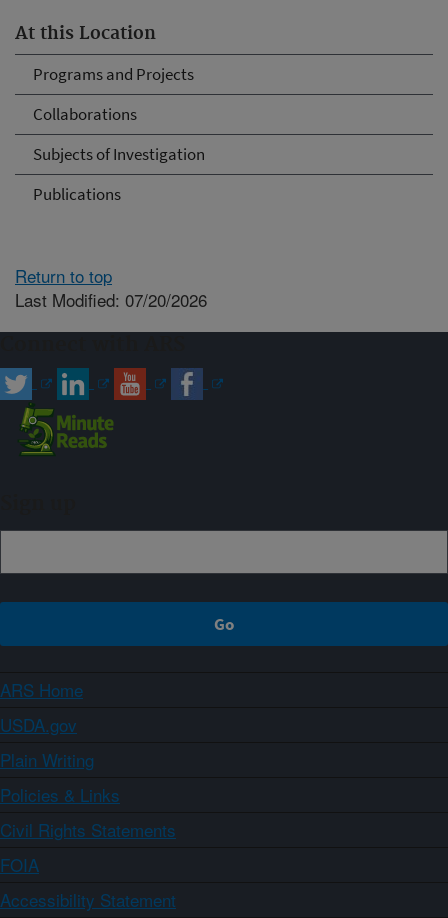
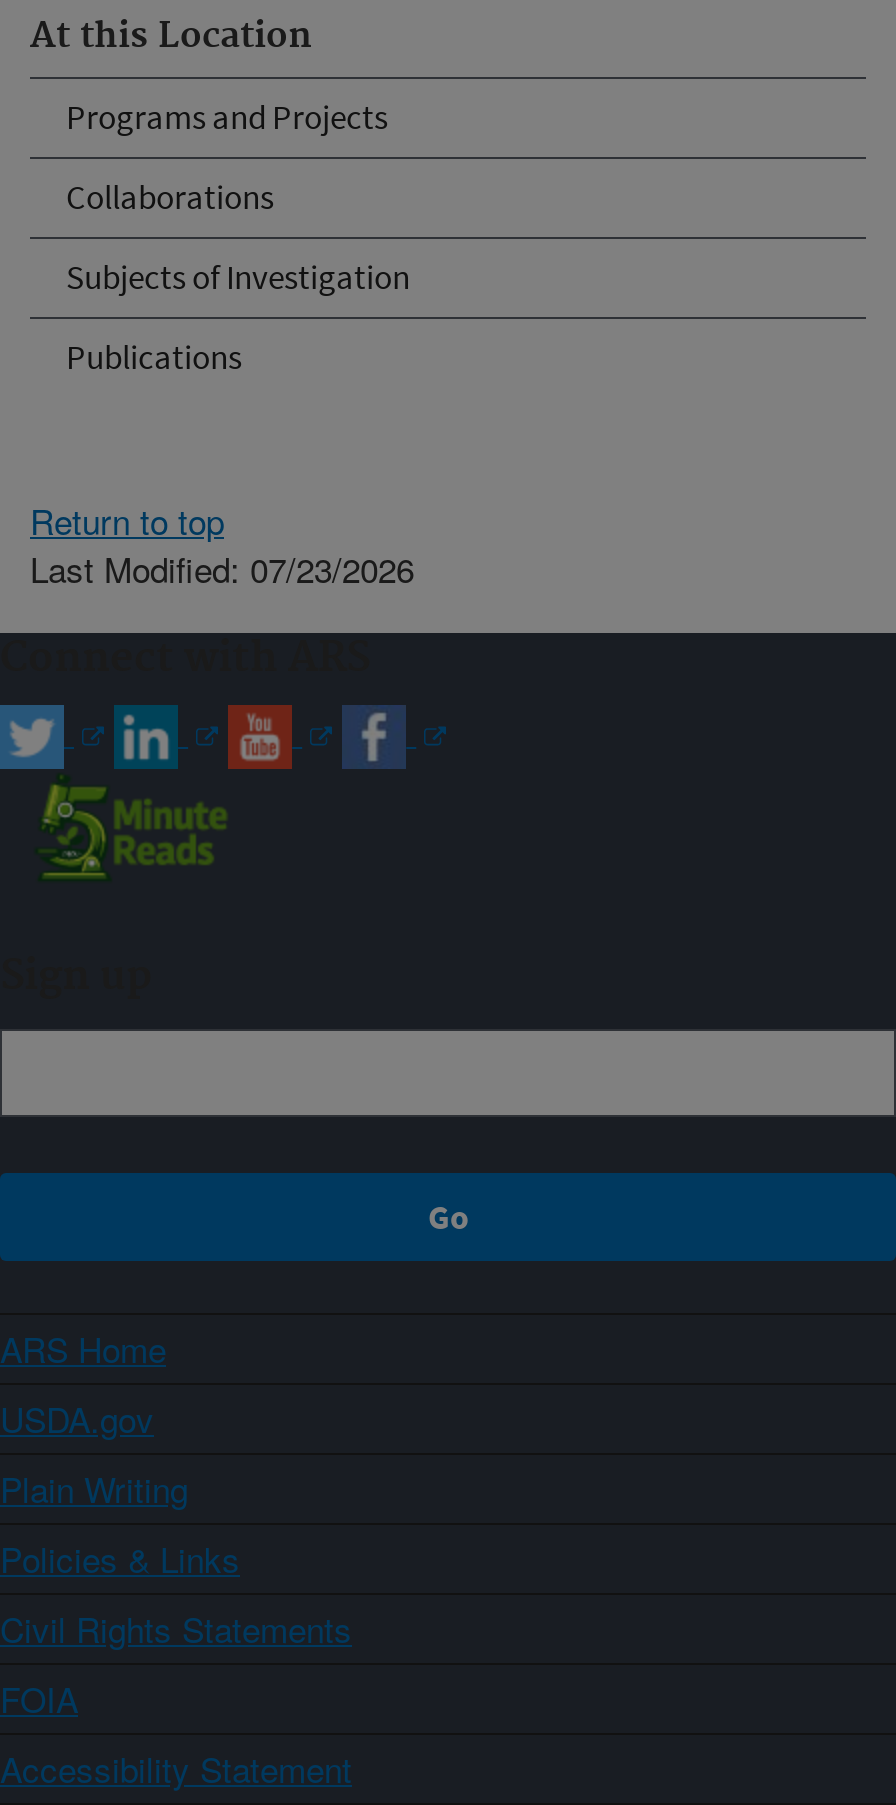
- Last Modified: 07/20/2026
+ Last Modified: 07/23/2026
